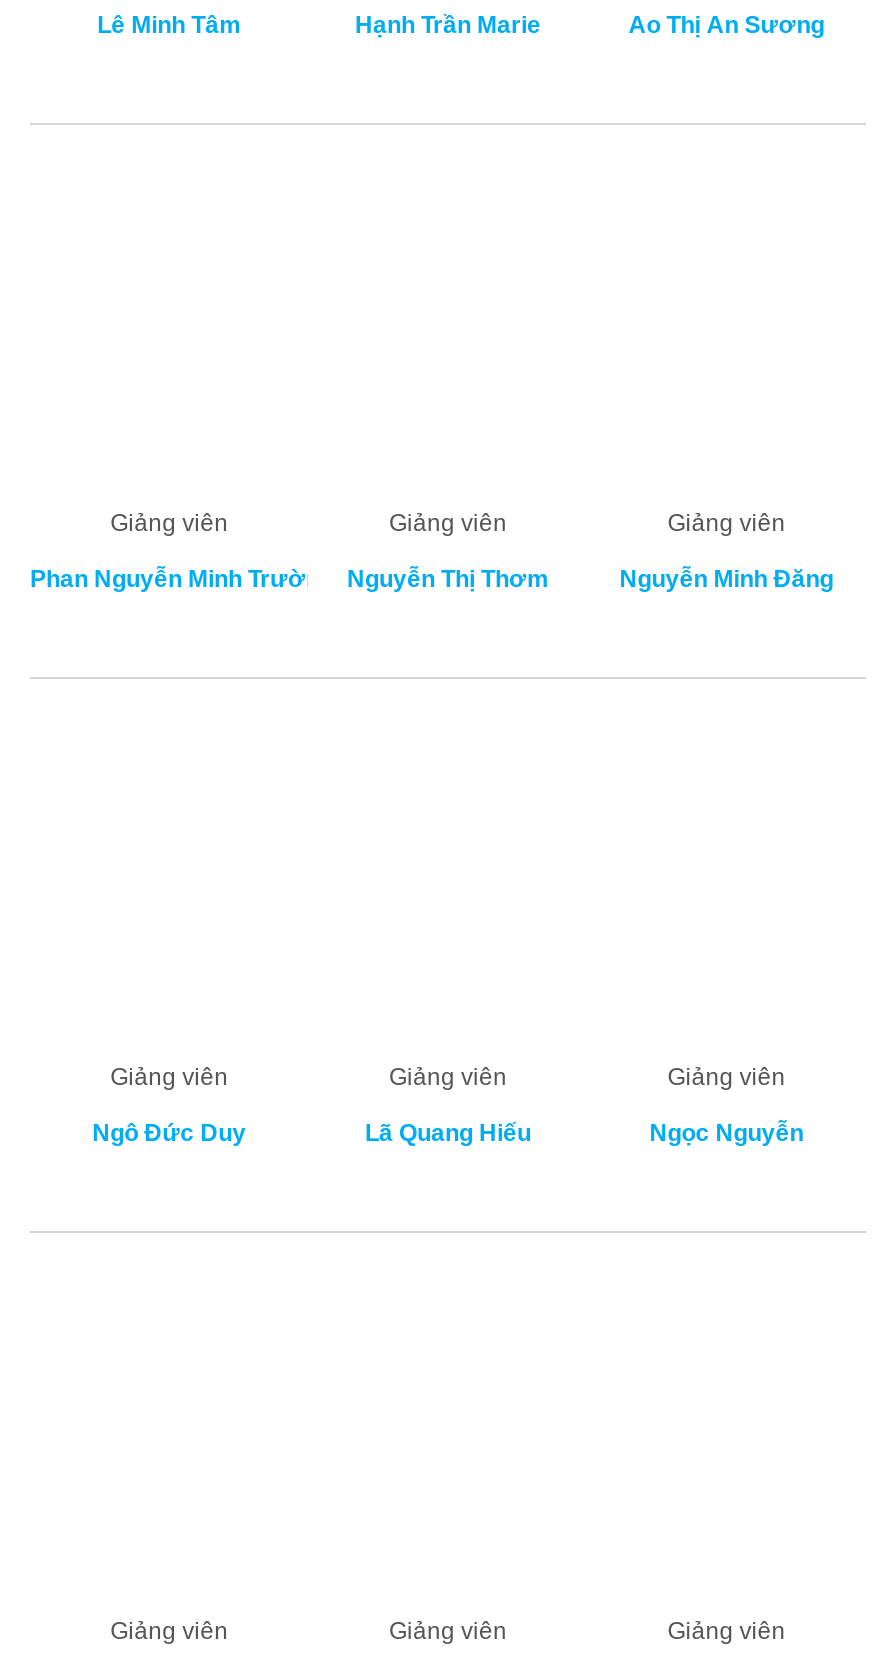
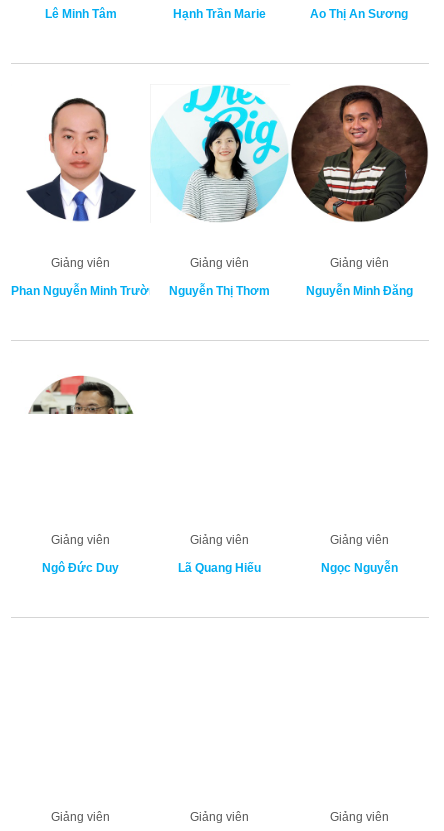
+ [image]

+ [image]

+ [image]
